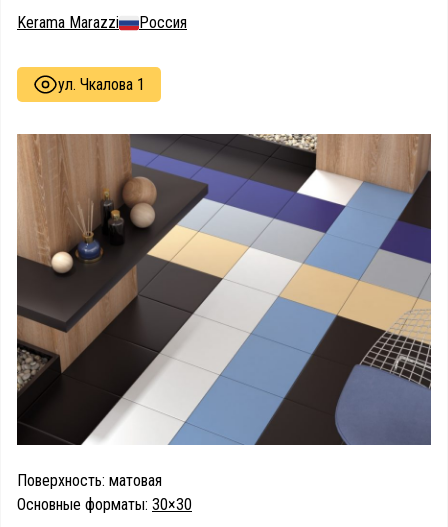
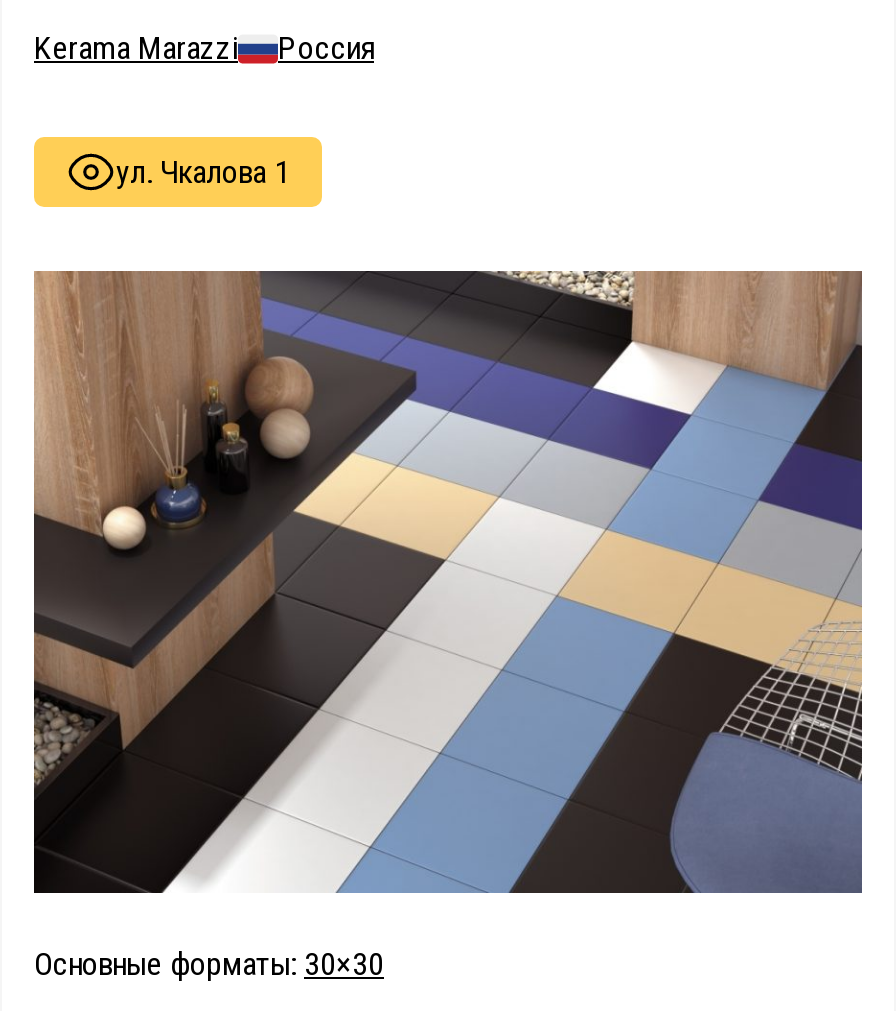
- Поверхность: матовая
